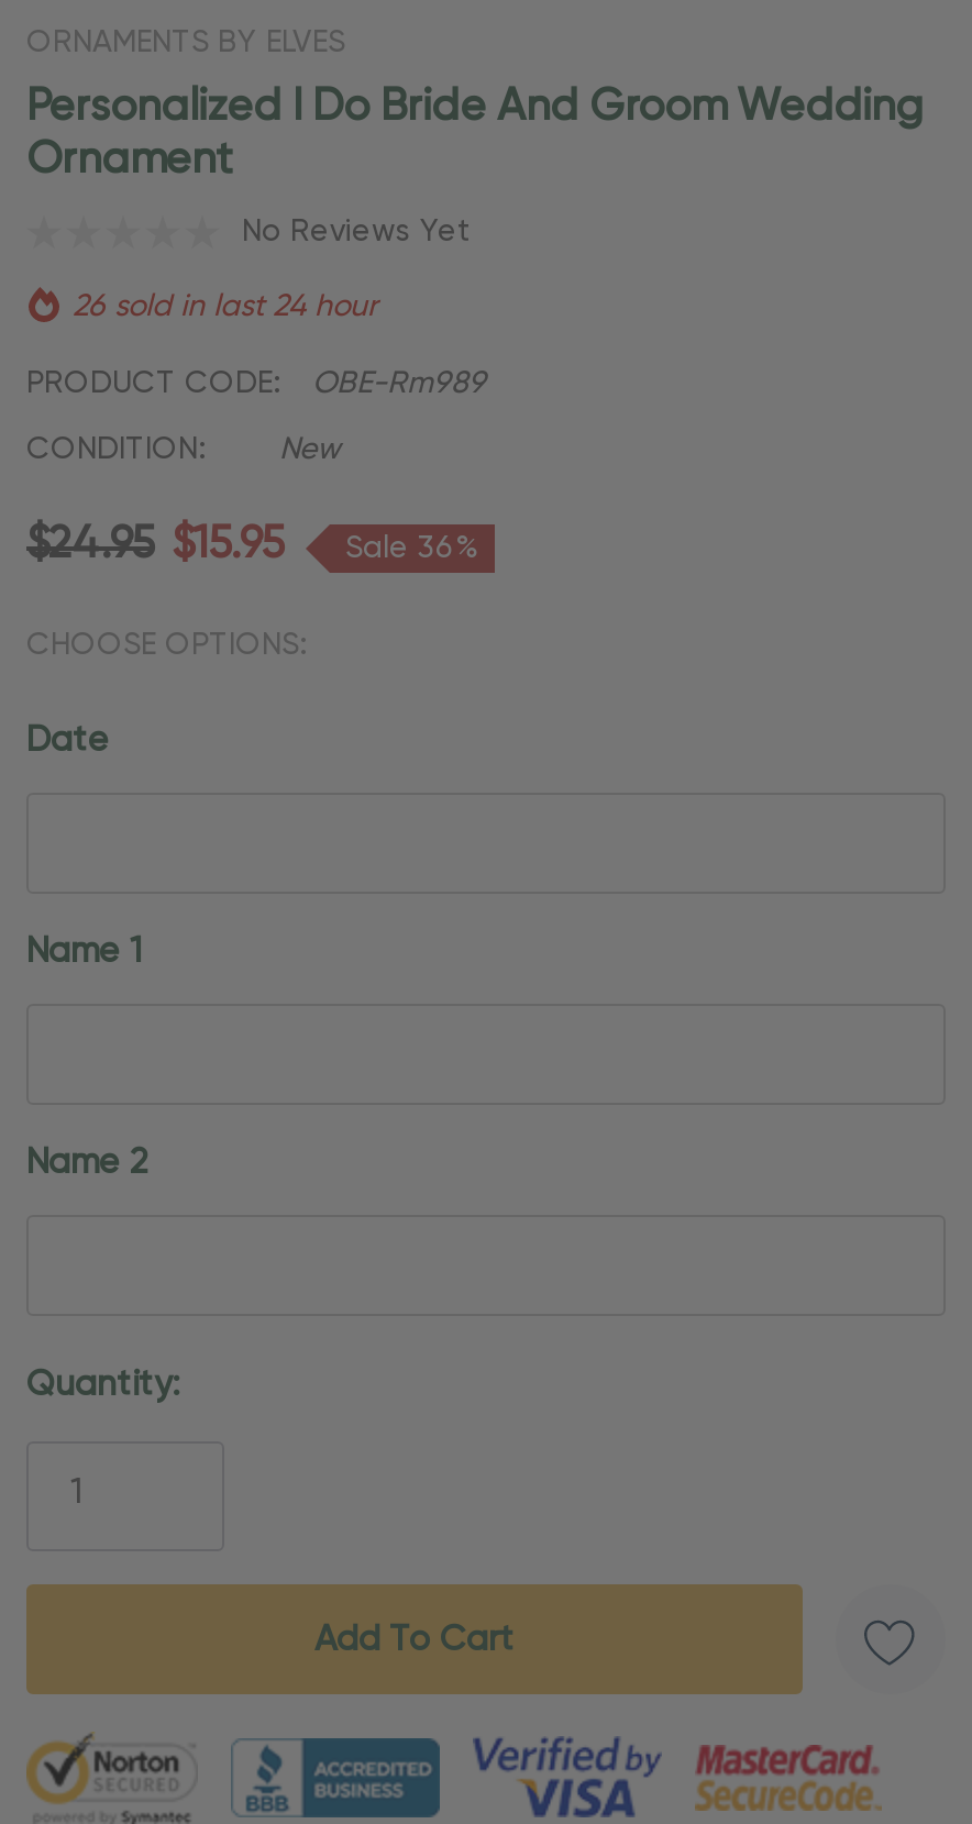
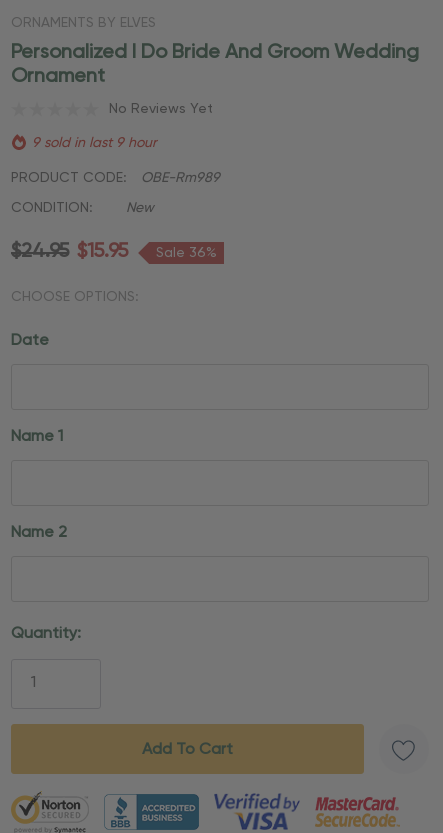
- 26 sold in last 24 hour
+ 9 sold in last 9 hour
